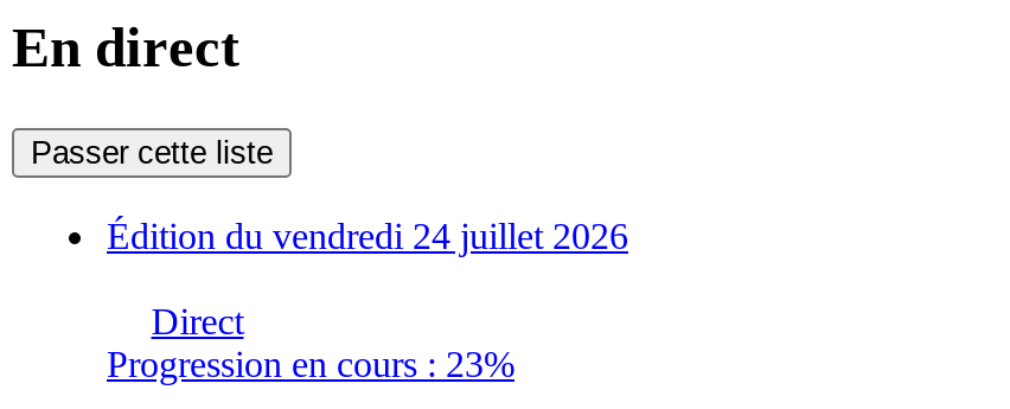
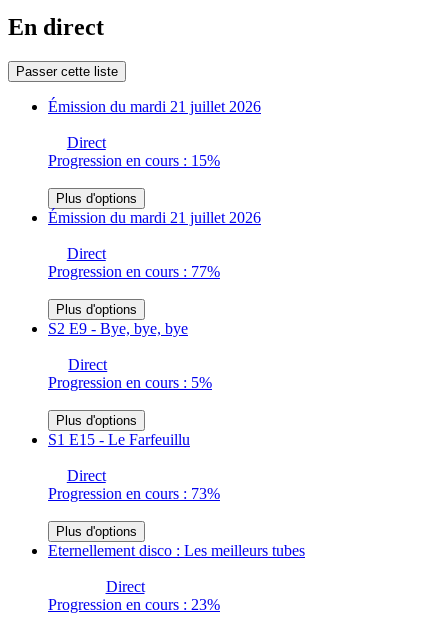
- Édition du vendredi 24 juillet 2026
+ Émission du mardi 21 juillet 2026
+ Direct
+ Progression en cours : 15%
+ Plus d'options
+ Émission du mardi 21 juillet 2026
+ Direct
+ Progression en cours : 77%
+ Plus d'options
+ S2 E9 - Bye, bye, bye
+ Direct
+ Progression en cours : 5%
+ Plus d'options
+ S1 E15 - Le Farfeuillu
+ Direct
+ Progression en cours : 73%
+ Plus d'options
+ Eternellement disco : Les meilleurs tubes
